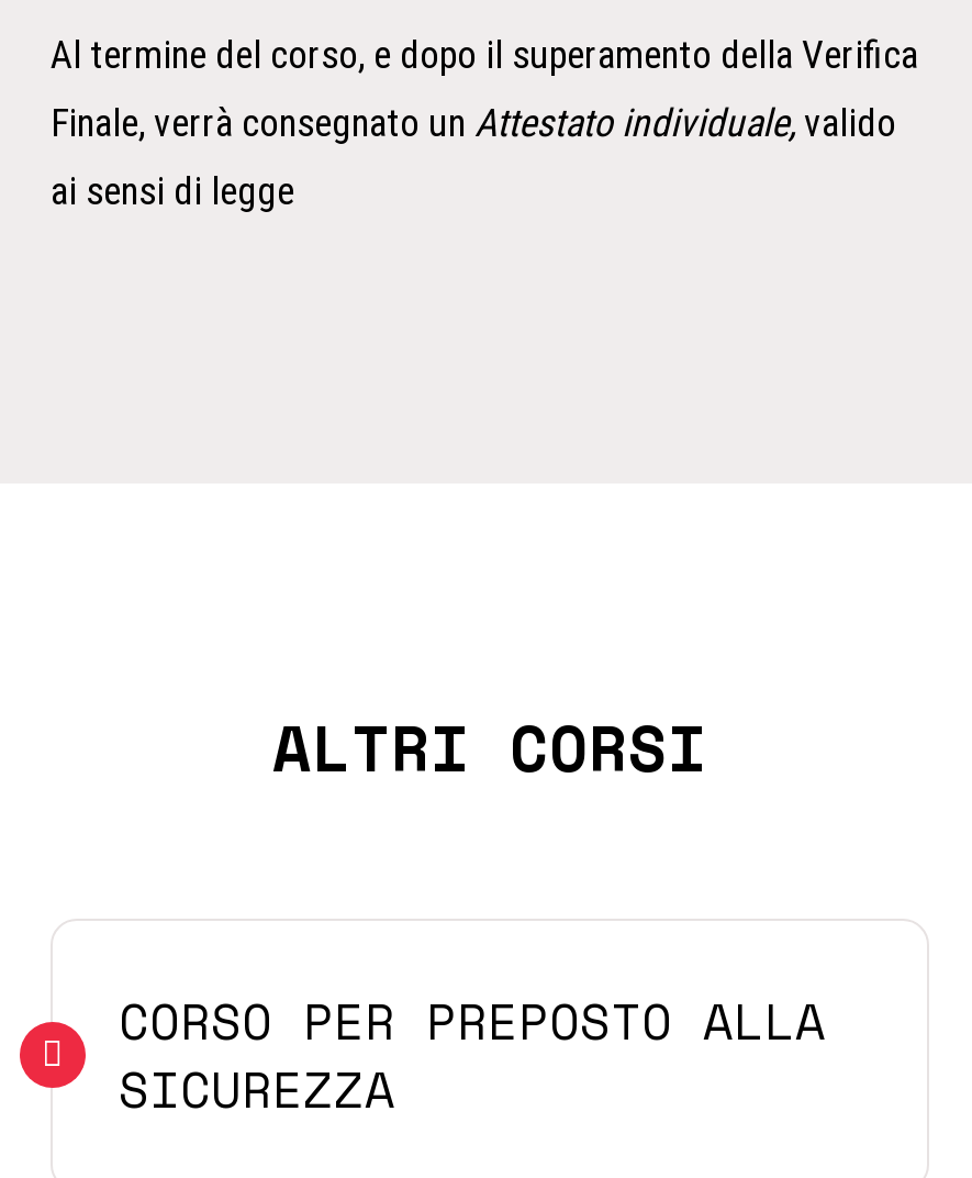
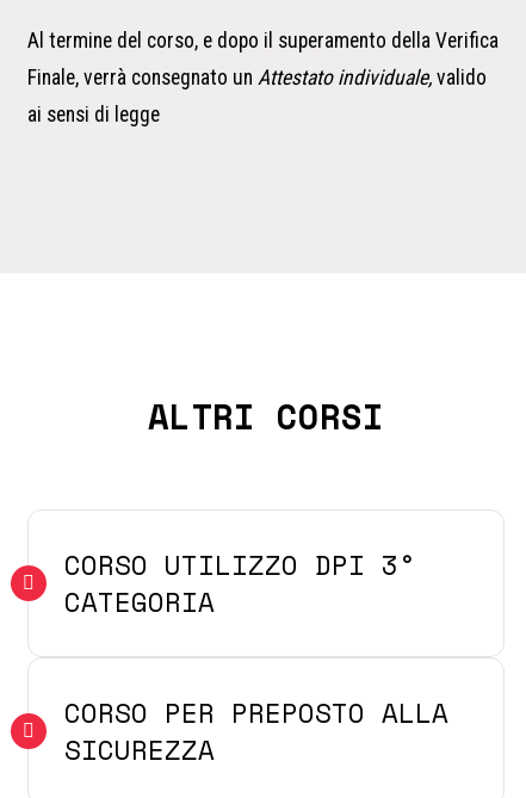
+ CORSO UTILIZZO DPI 3°
+ CATEGORIA
